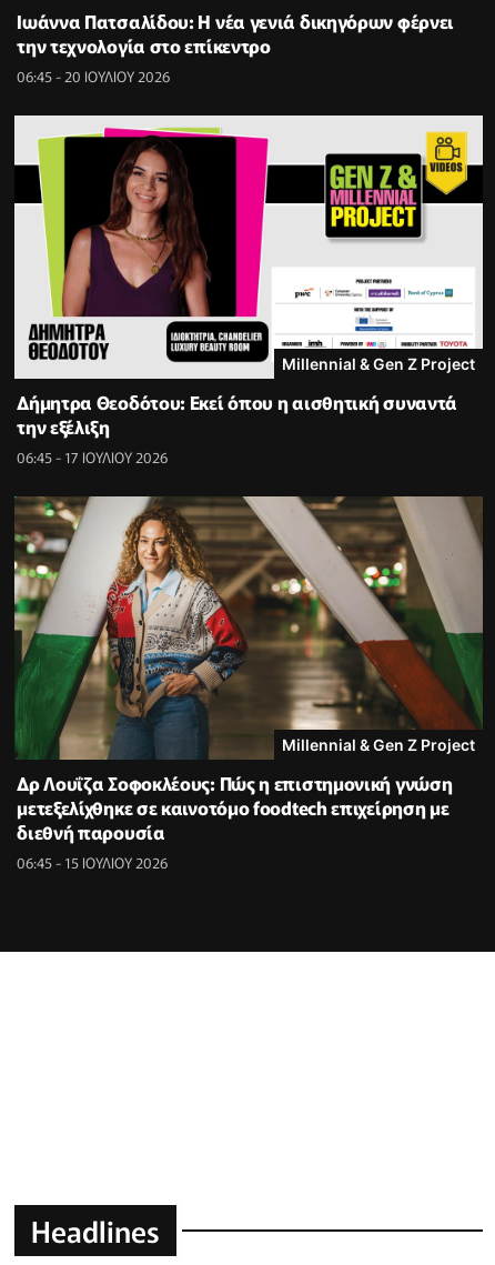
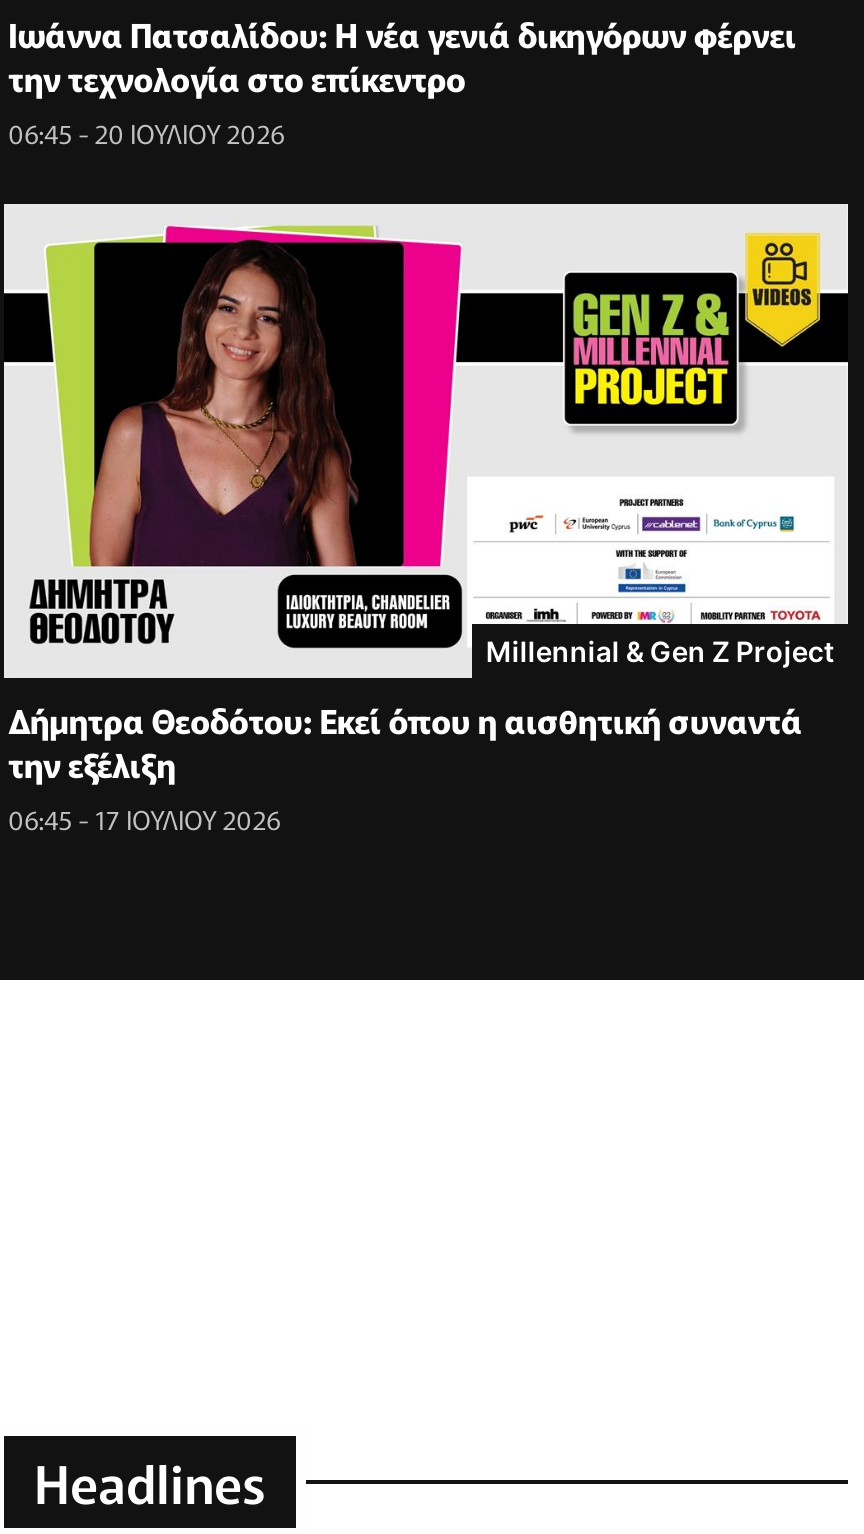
- [image]
- Millennial & Gen Z Project
- Δρ Λουΐζα Σοφοκλέους: Πώς η επιστημονική γνώση
- μετεξελίχθηκε σε καινοτόμο foodtech επιχείρηση με
- διεθνή παρουσία
- 06:45 - 15 ΙΟΥΛΙΟΥ 2026
